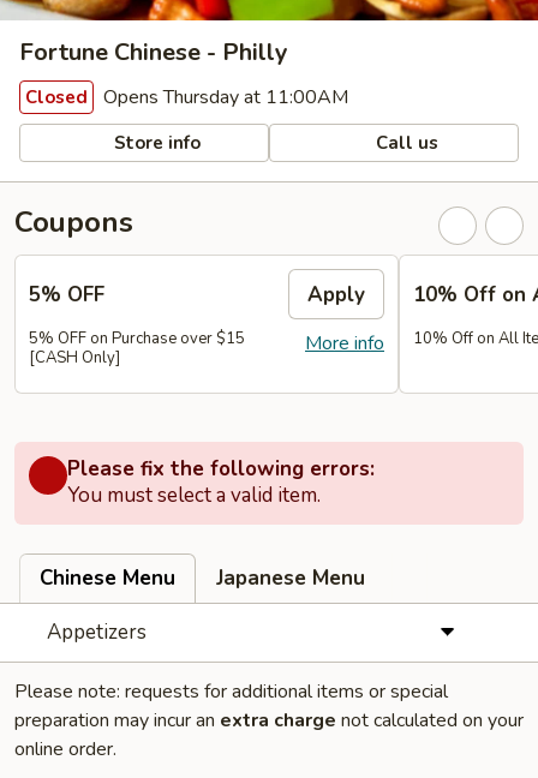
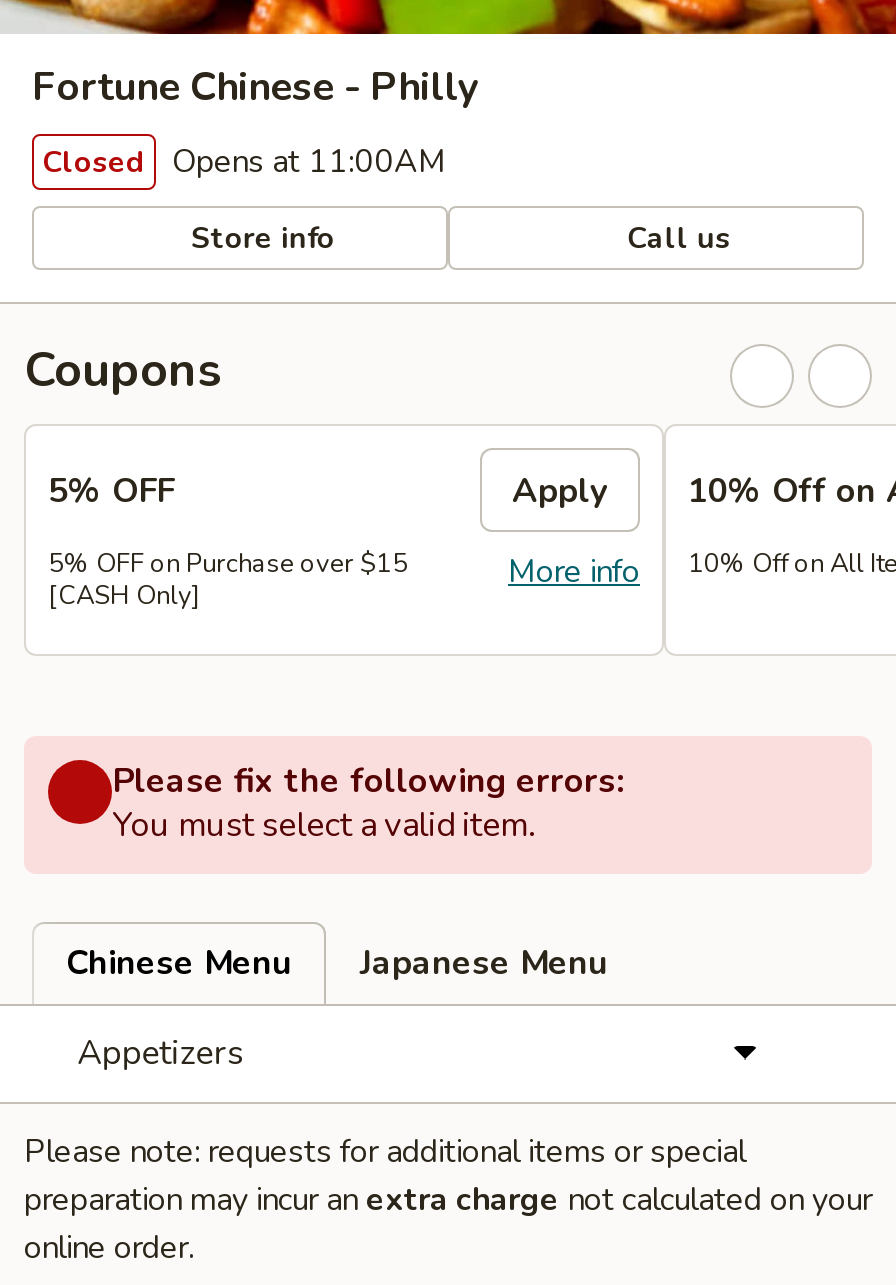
- Closed Opens Thursday at 11:00AM
+ Closed Opens at 11:00AM
